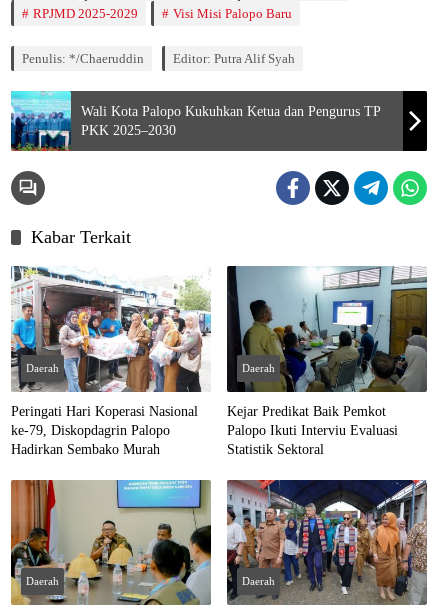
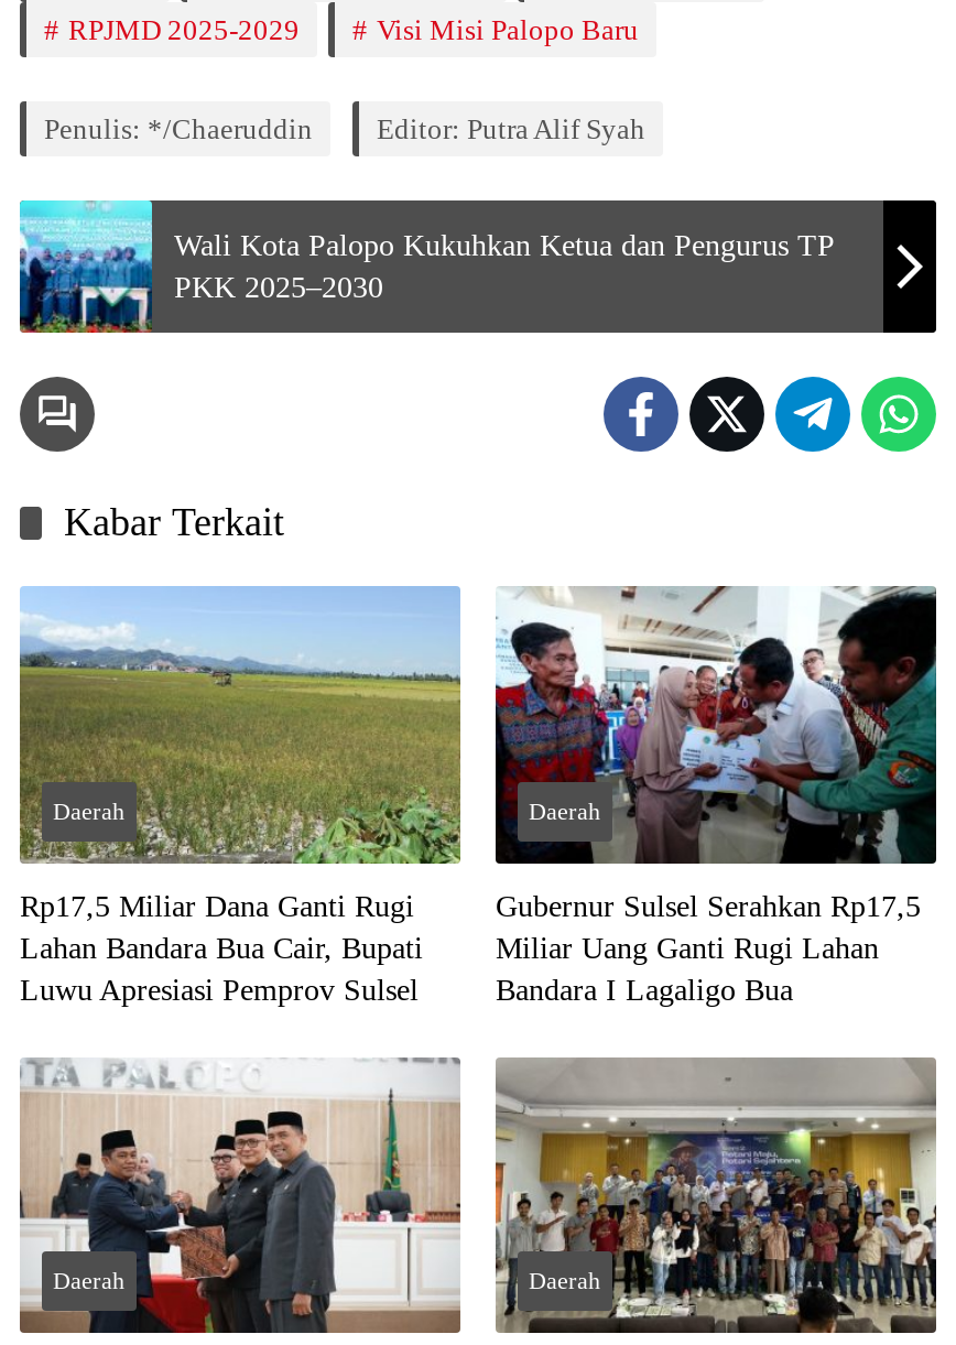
- [image]
- Peringati Hari Koperasi Nasional
- ke-79, Diskopdagrin Palopo
- Hadirkan Sembako Murah
+ [image]
+ Rp17,5 Miliar Dana Ganti Rugi
+ Lahan Bandara Bua Cair, Bupati
+ Luwu Apresiasi Pemprov Sulsel

- [image]
- Kejar Predikat Baik Pemkot
- Palopo Ikuti Interviu Evaluasi
- Statistik Sektoral
+ [image]
+ Gubernur Sulsel Serahkan Rp17,5
+ Miliar Uang Ganti Rugi Lahan
+ Bandara I Lagaligo Bua

- [image]
+ [image]

- [image]
+ [image]
